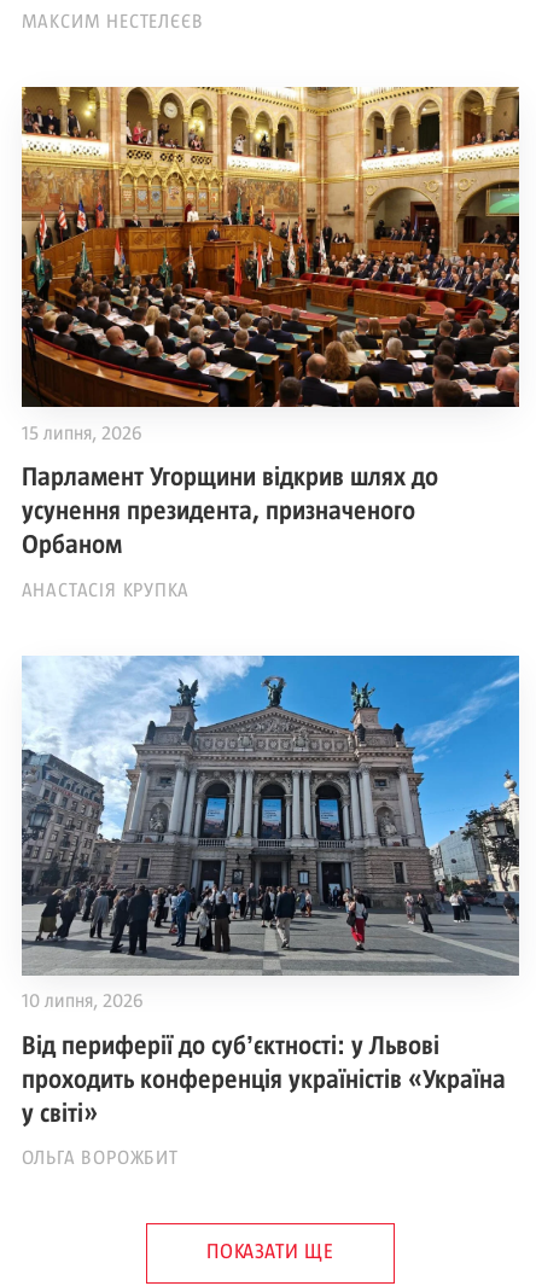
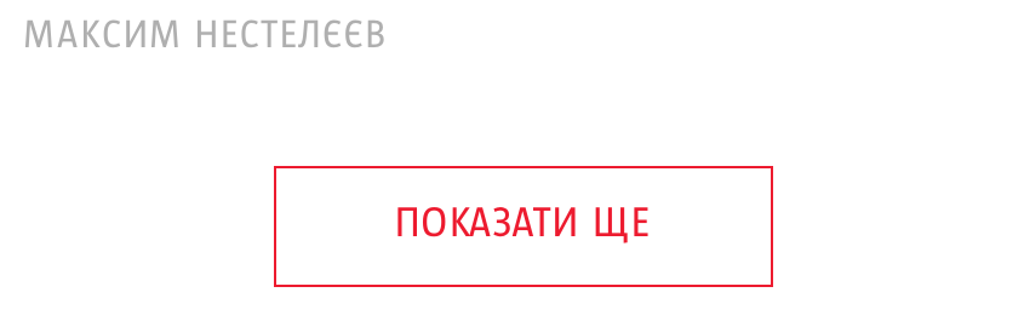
- [image]
- 15 липня, 2026
- Парламент Угорщини відкрив шлях до
- усунення президента, призначеного
- Орбаном
- АНАСТАСІЯ КРУПКА

- [image]
- 10 липня, 2026
- Від периферії до субʼєктності: у Львові
- проходить конференція україністів «Україна
- у світі»
- ОЛЬГА ВОРОЖБИТ
